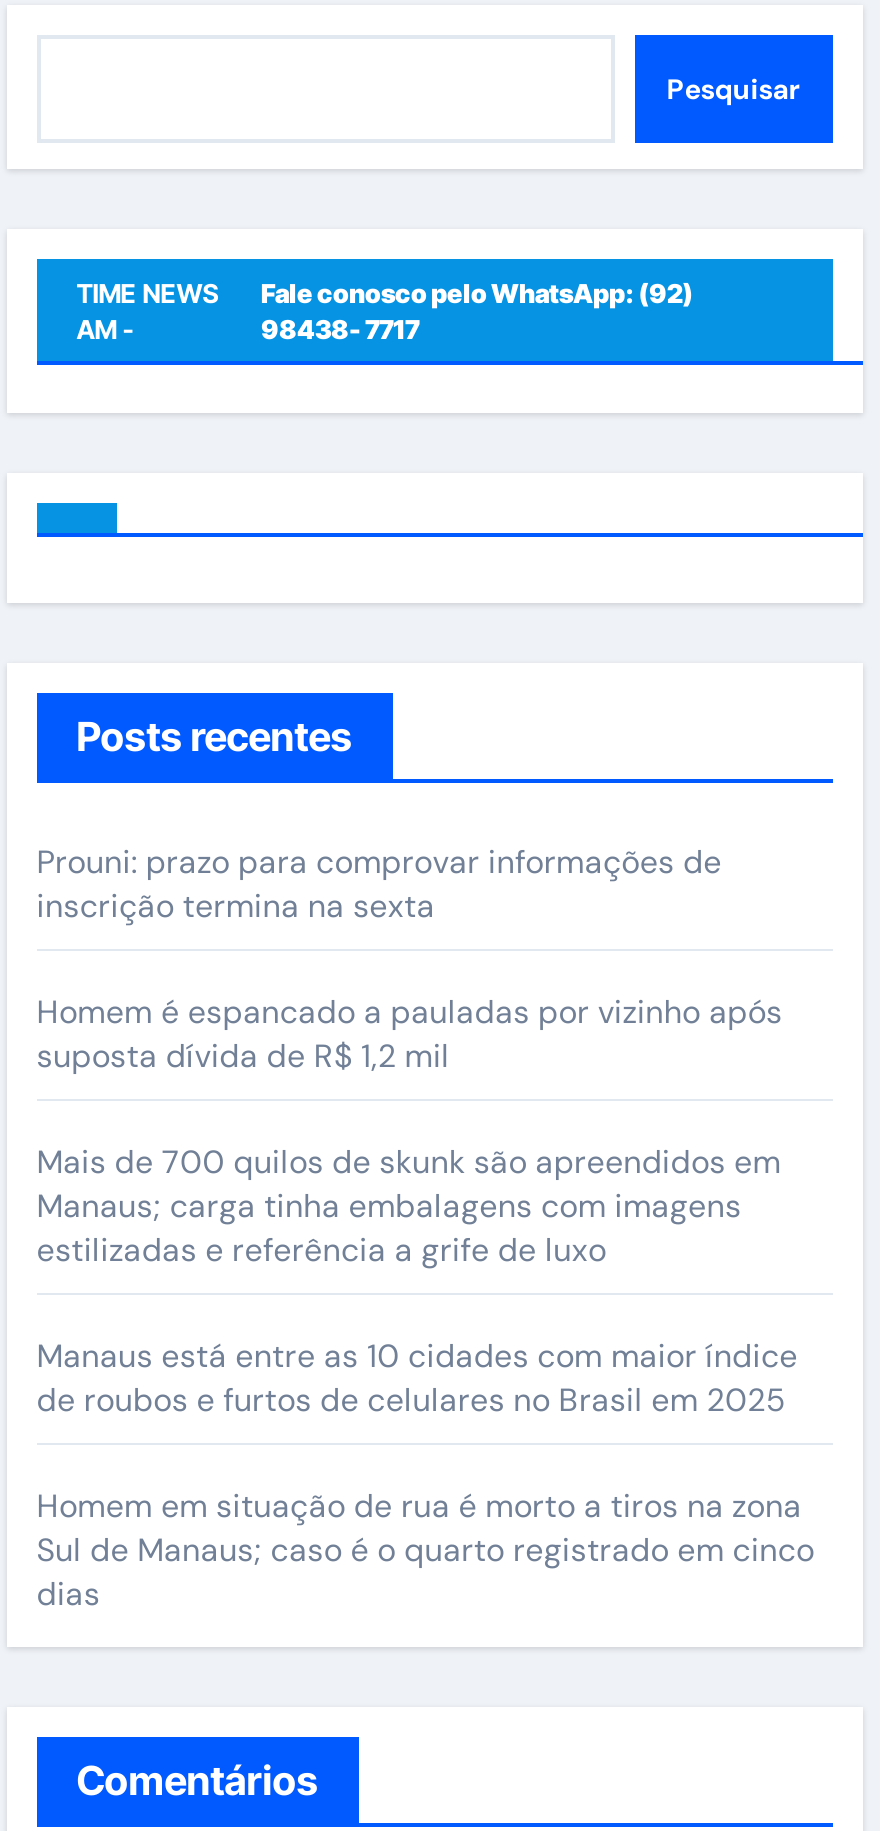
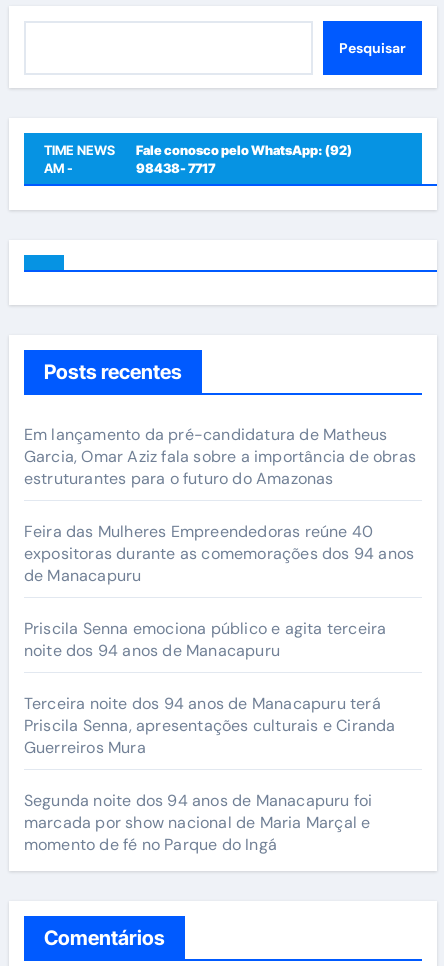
- Prouni: prazo para comprovar informações de
- inscrição termina na sexta
+ Em lançamento da pré-candidatura de Matheus
+ Garcia, Omar Aziz fala sobre a importância de obras
+ estruturantes para o futuro do Amazonas

- Homem é espancado a pauladas por vizinho após
- suposta dívida de R$ 1,2 mil
+ Feira das Mulheres Empreendedoras reúne 40
+ expositoras durante as comemorações dos 94 anos
+ de Manacapuru

- Mais de 700 quilos de skunk são apreendidos em
- Manaus; carga tinha embalagens com imagens
- estilizadas e referência a grife de luxo
+ Priscila Senna emociona público e agita terceira
+ noite dos 94 anos de Manacapuru

- Manaus está entre as 10 cidades com maior índice
- de roubos e furtos de celulares no Brasil em 2025
+ Terceira noite dos 94 anos de Manacapuru terá
+ Priscila Senna, apresentações culturais e Ciranda
+ Guerreiros Mura

- Homem em situação de rua é morto a tiros na zona
- Sul de Manaus; caso é o quarto registrado em cinco
- dias
+ Segunda noite dos 94 anos de Manacapuru foi
+ marcada por show nacional de Maria Marçal e
+ momento de fé no Parque do Ingá
